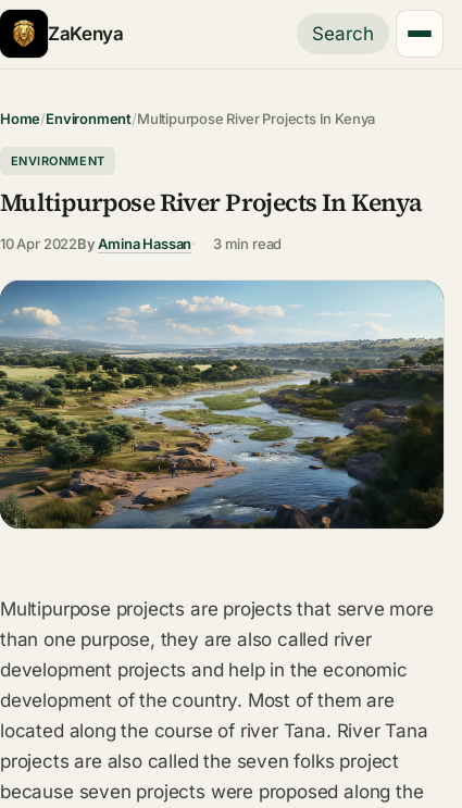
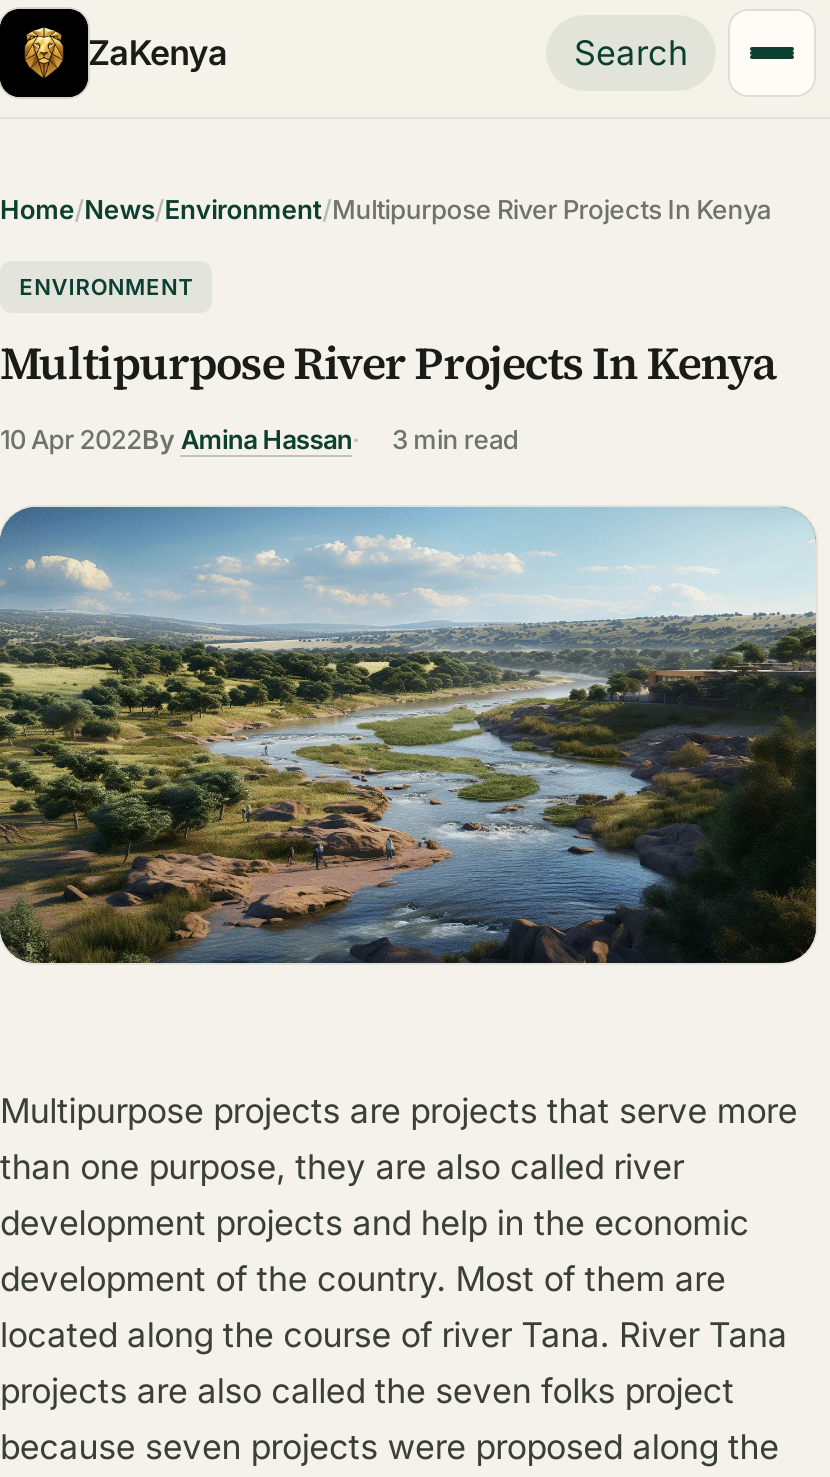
- Home / Environment / Multipurpose River Projects In Kenya
+ Home / News / Environment / Multipurpose River Projects In Kenya
